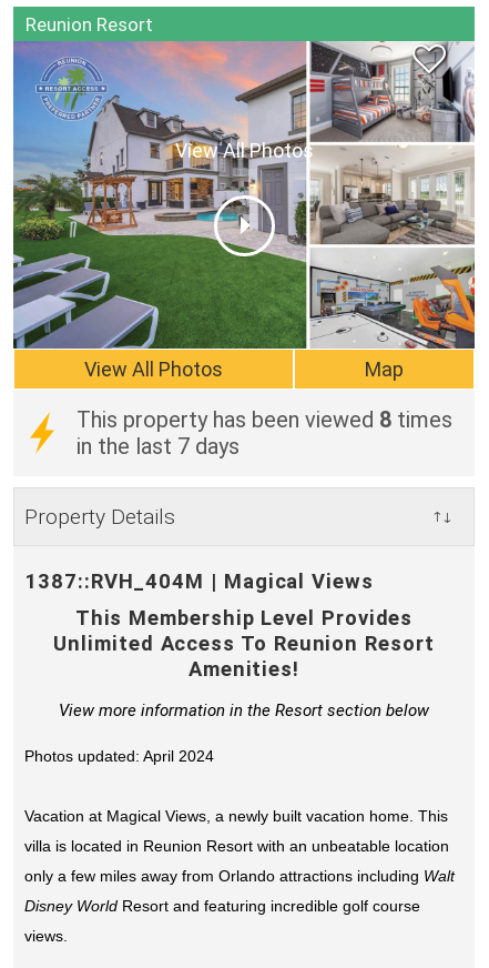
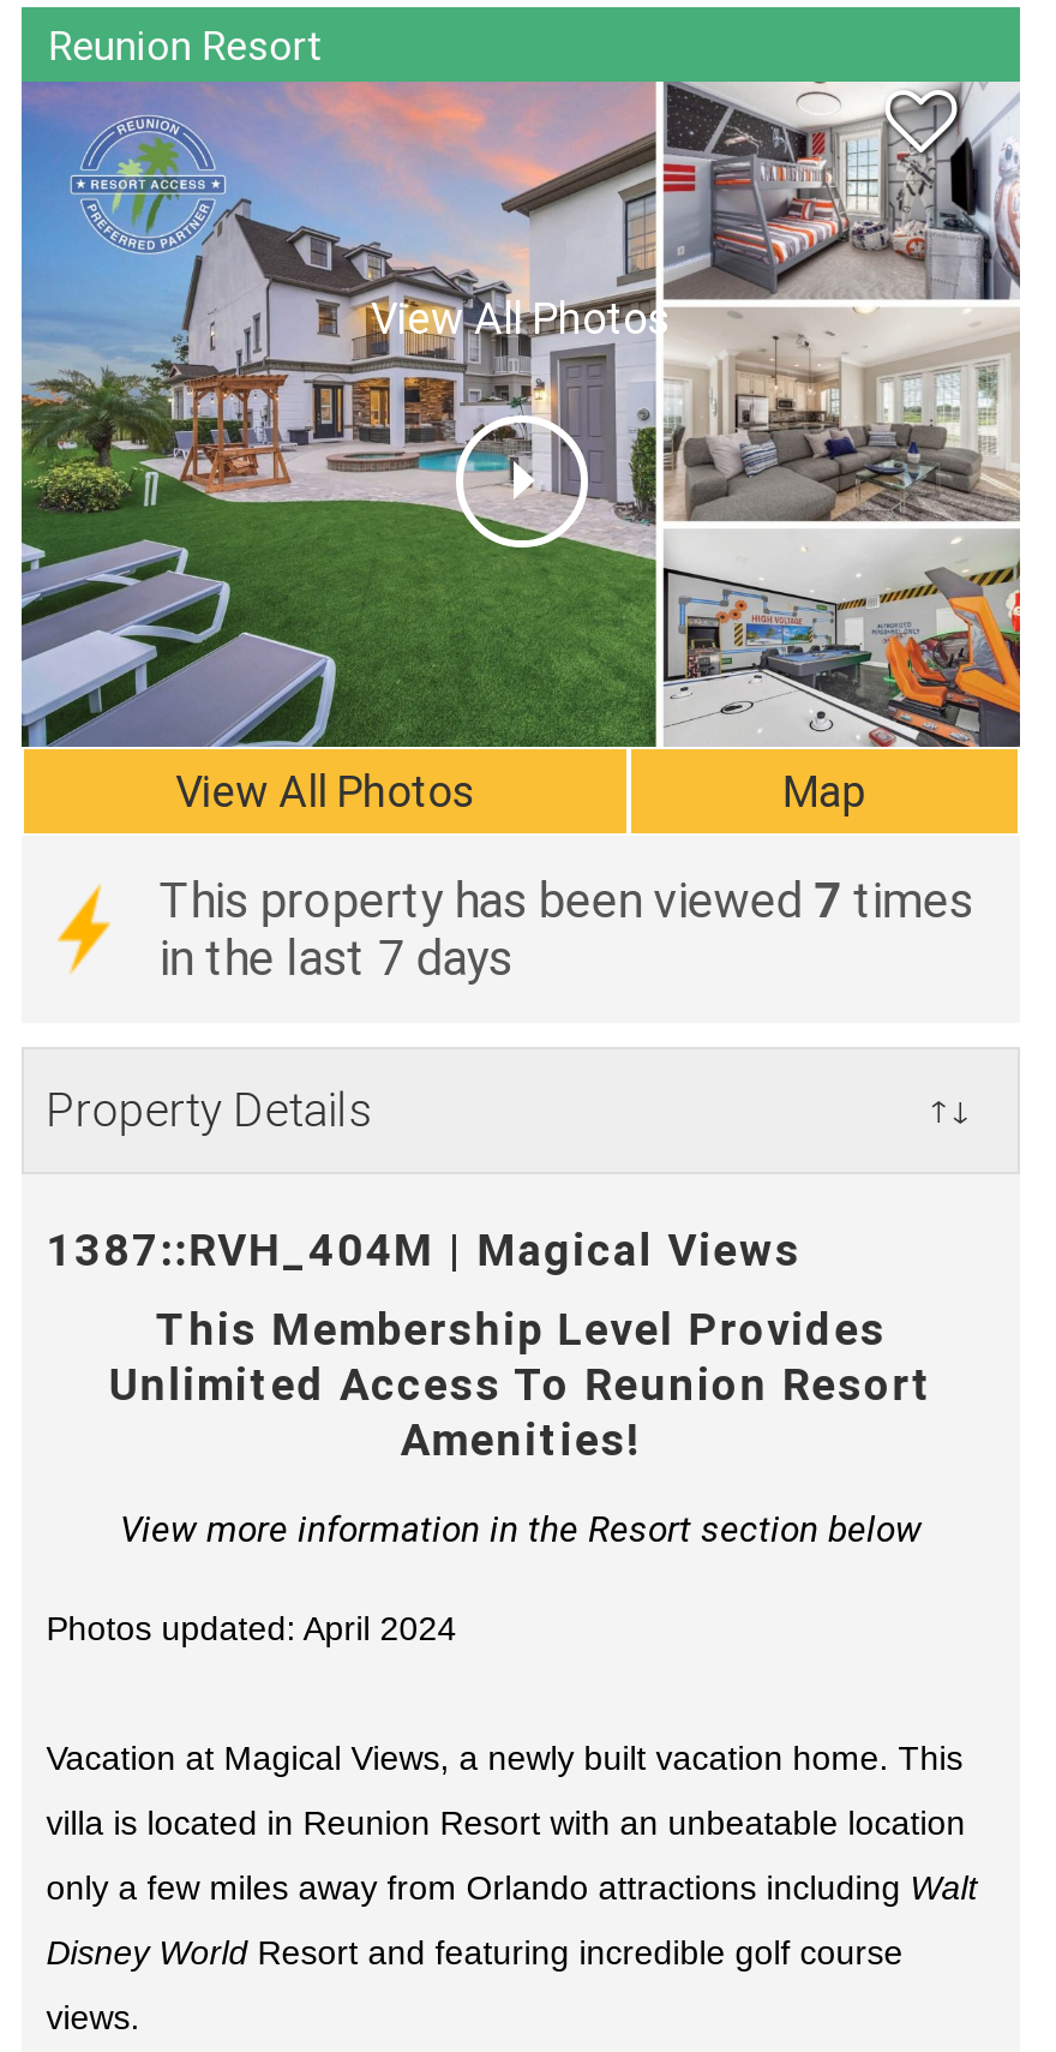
- This property has been viewed 8 times
+ This property has been viewed 7 times
